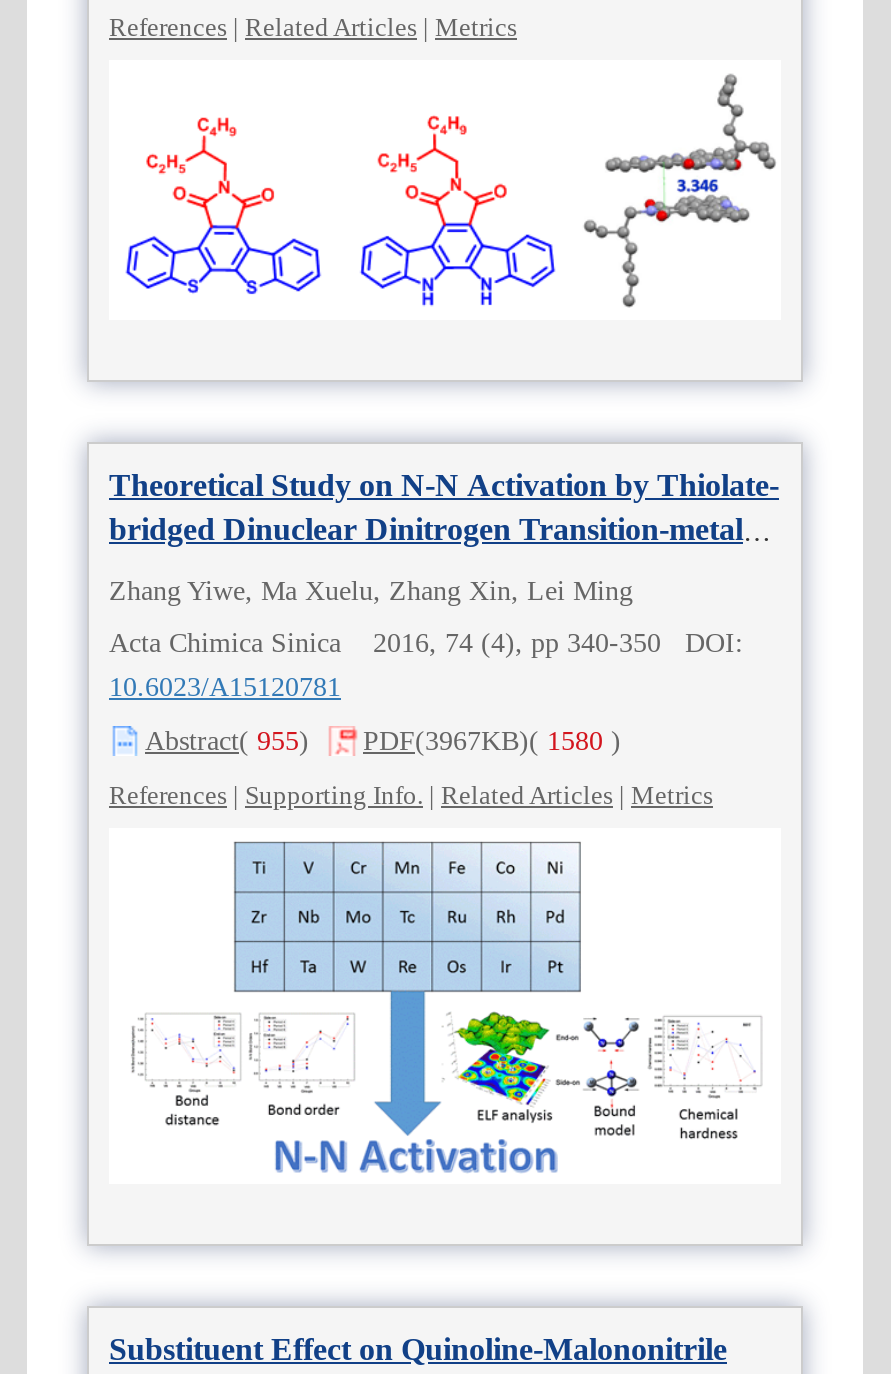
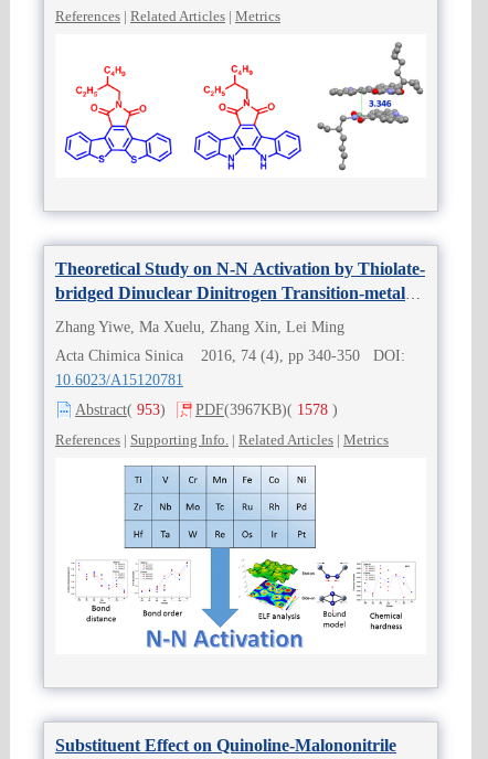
- Abstract(955)
+ Abstract(953)

- PDF(3967KB)(1580)
+ PDF(3967KB)(1578)
